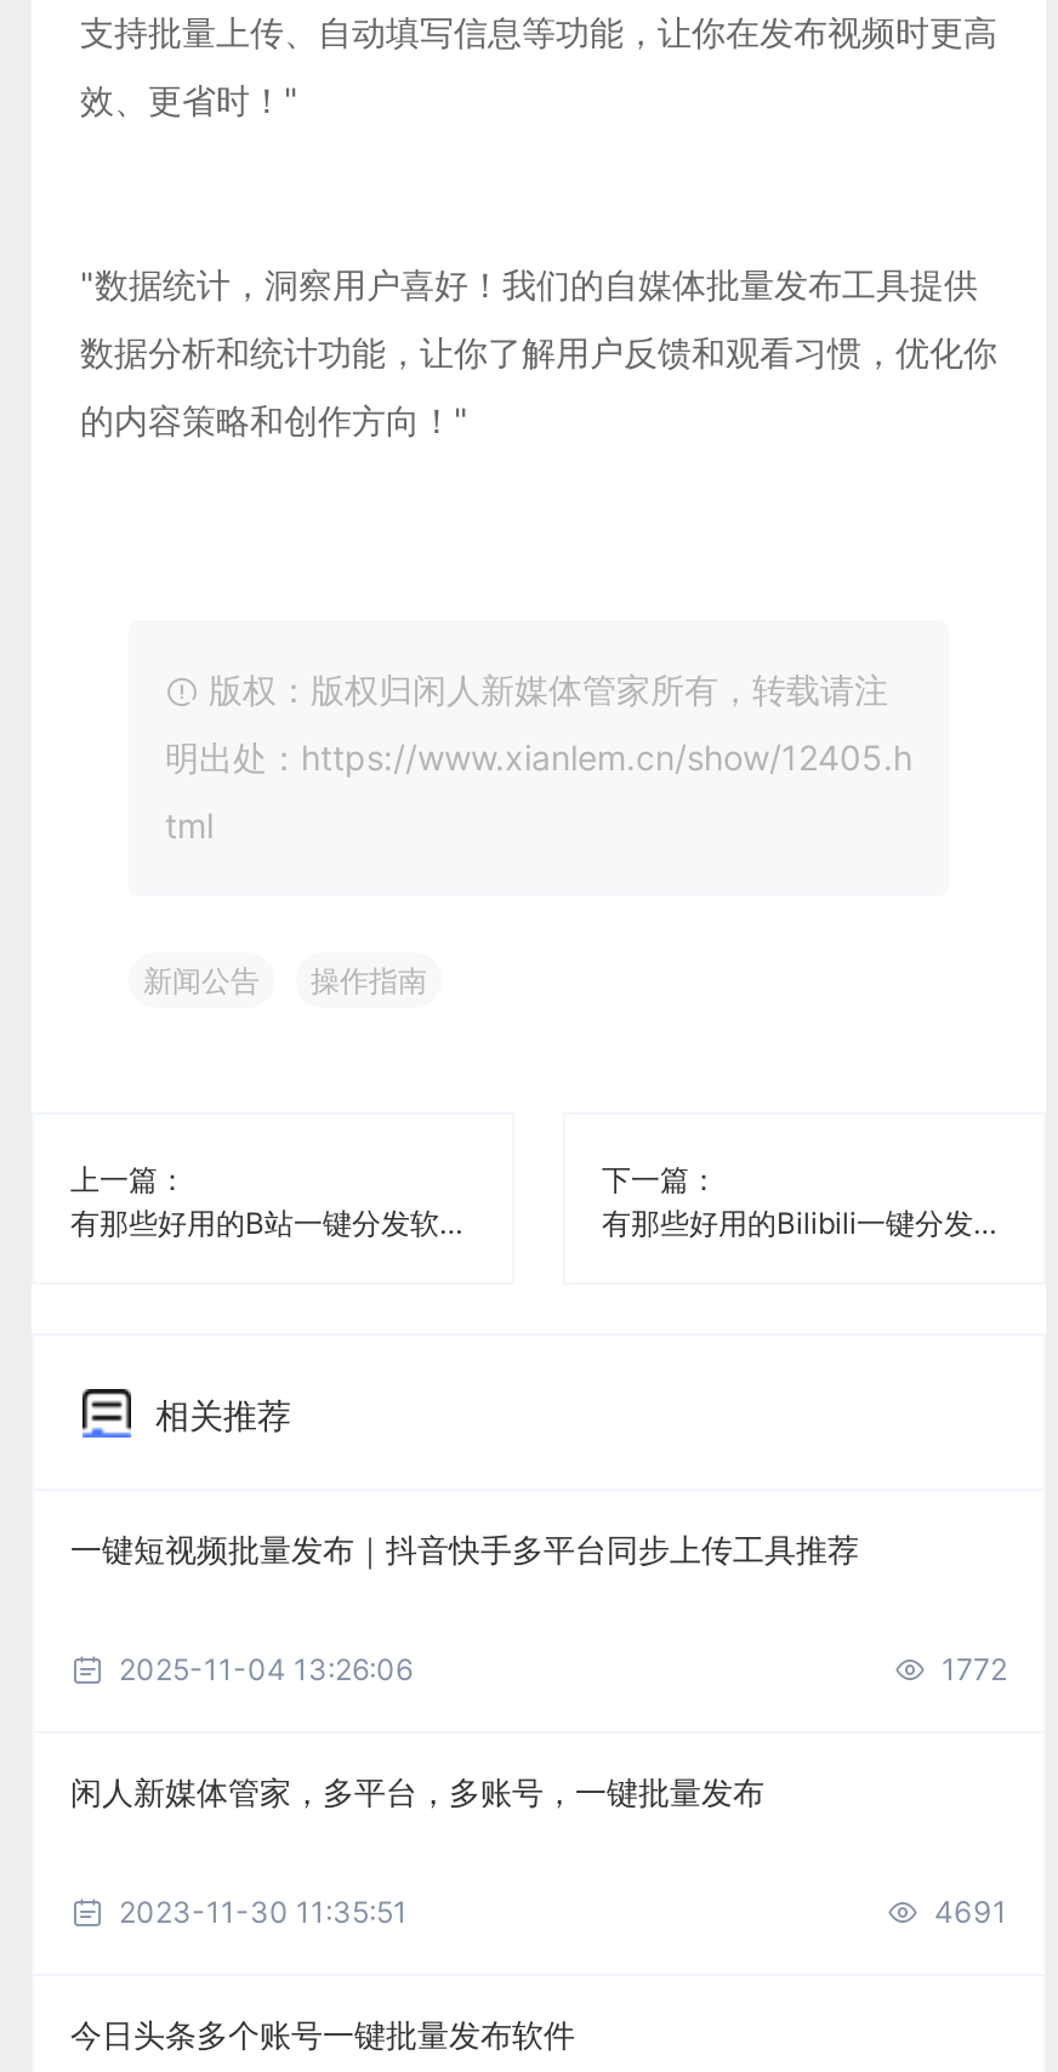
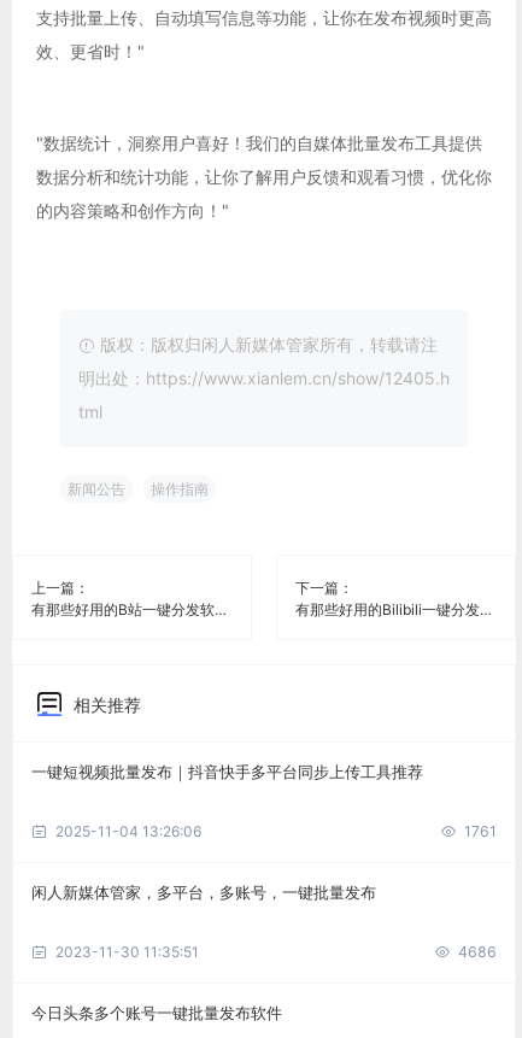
- 1772
+ 1761

- 4691
+ 4686
